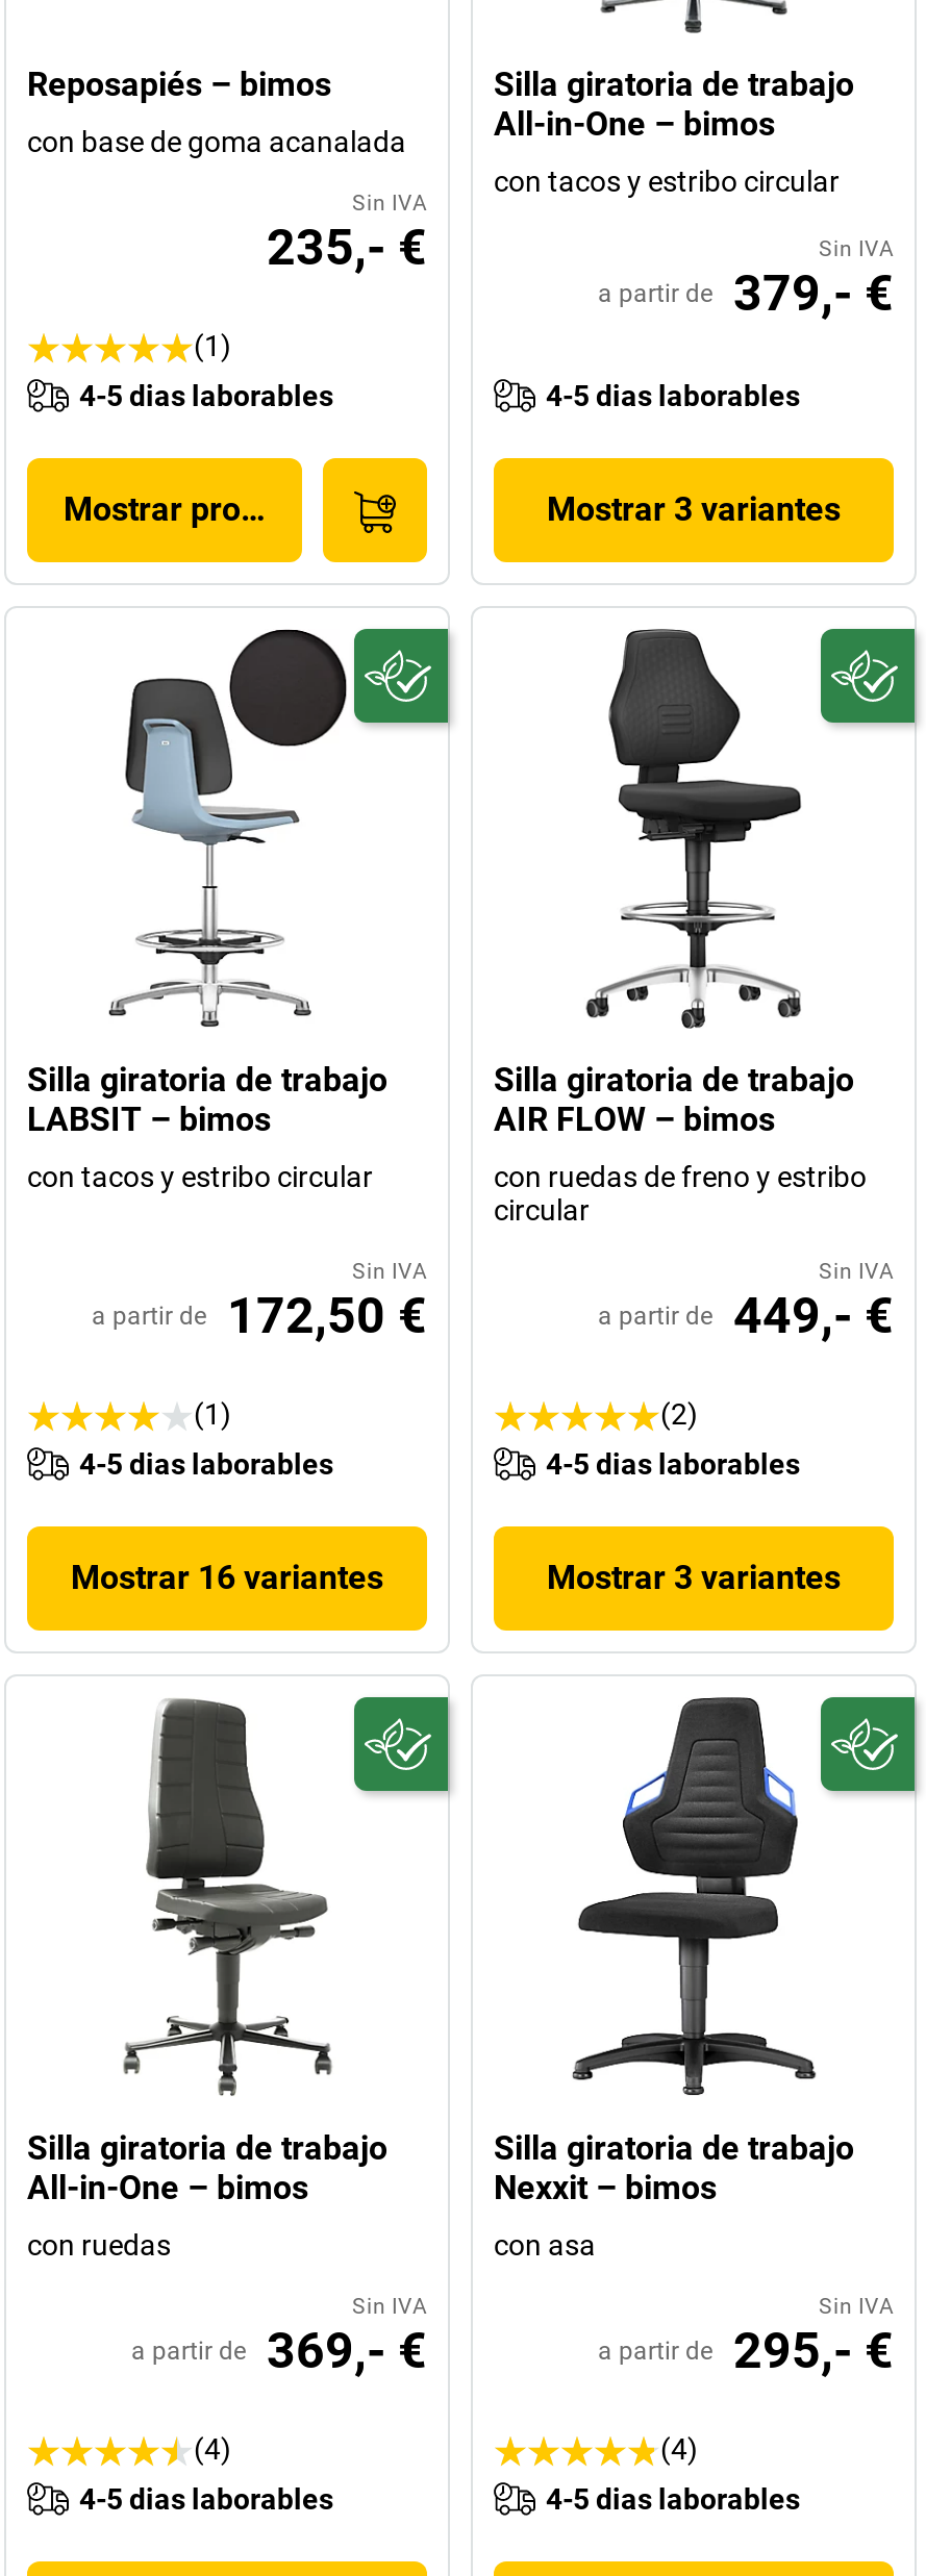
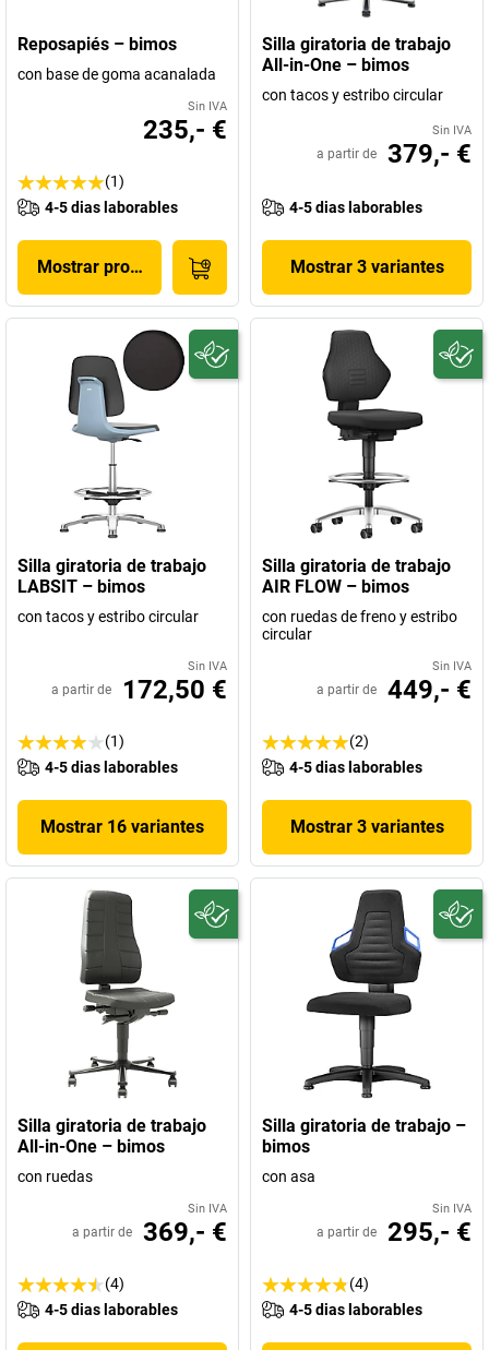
- Silla giratoria de trabajo
- Nexxit – bimos
+ Silla giratoria de trabajo –
+ bimos
